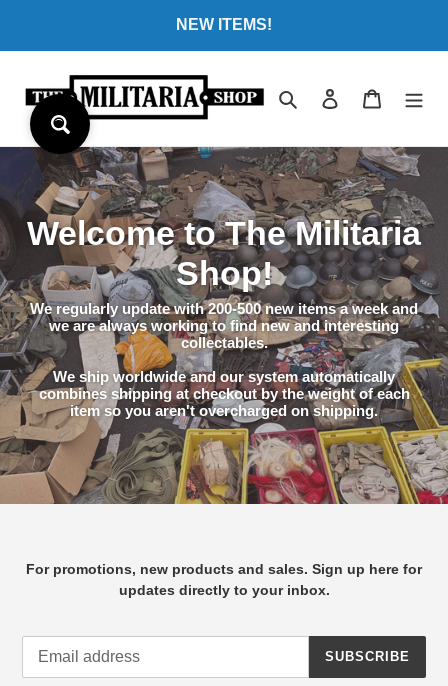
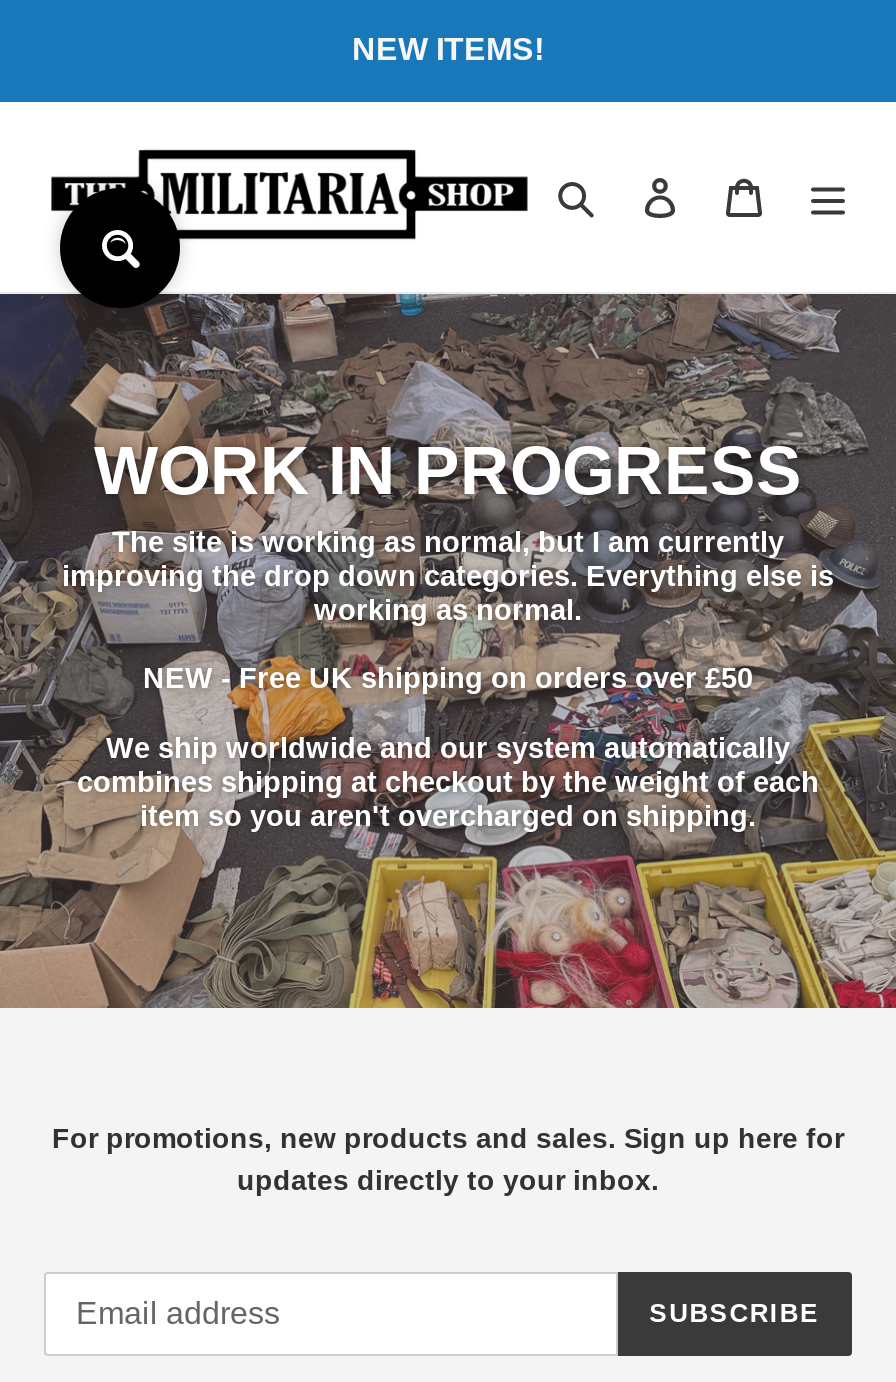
- Welcome to The Militaria
- Shop!
- We regularly update with 200-500 new items a week and
- we are always working to find new and interesting
- collectables.
+ WORK IN PROGRESS
+ The site is working as normal, but I am currently
+ improving the drop down categories. Everything else is
+ working as normal.
+ NEW - Free UK shipping on orders over £50
